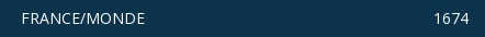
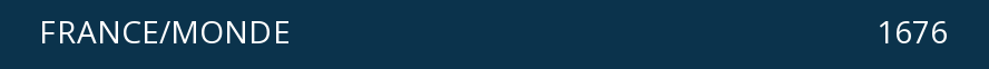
- 1674
+ 1676
